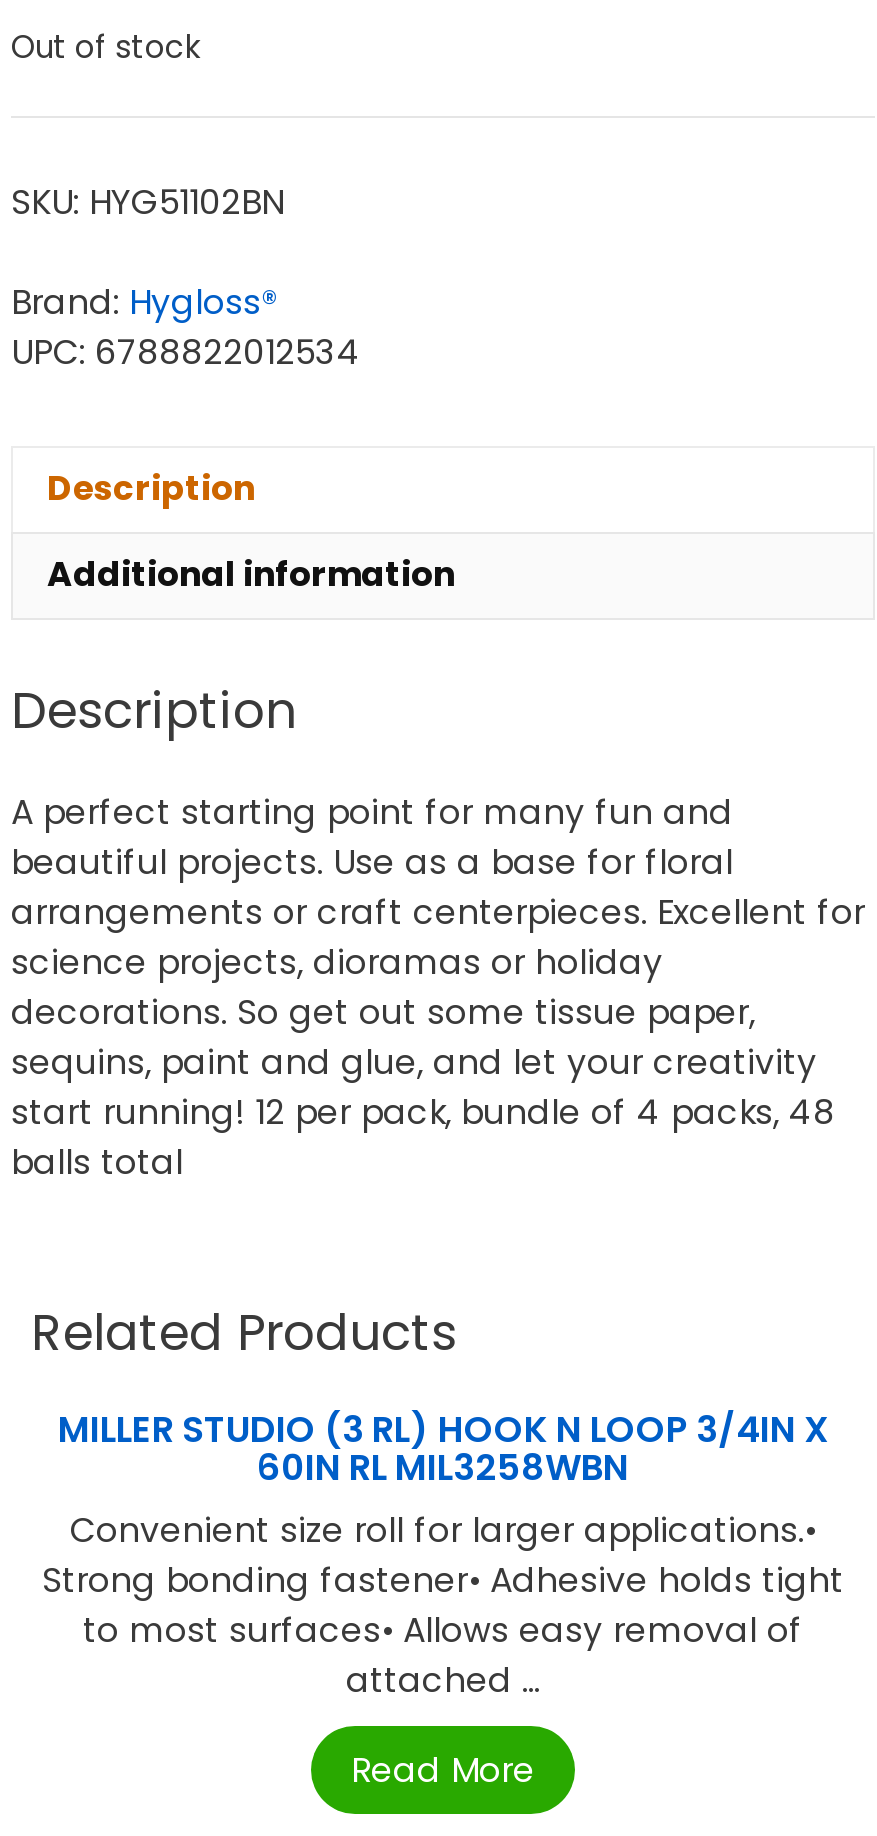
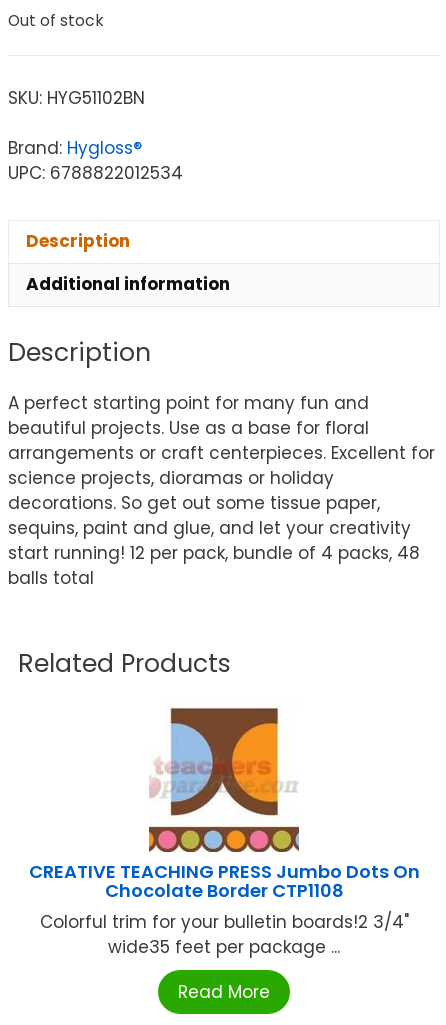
- MILLER STUDIO (3 RL) HOOK N LOOP 3/4IN X
- 60IN RL MIL3258WBN
- Convenient size roll for larger applications.•
- Strong bonding fastener• Adhesive holds tight
- to most surfaces• Allows easy removal of
- attached ...
+ CREATIVE TEACHING PRESS Jumbo Dots On
+ Chocolate Border CTP1108
+ Colorful trim for your bulletin boards!2 3/4"
+ wide35 feet per package ...
